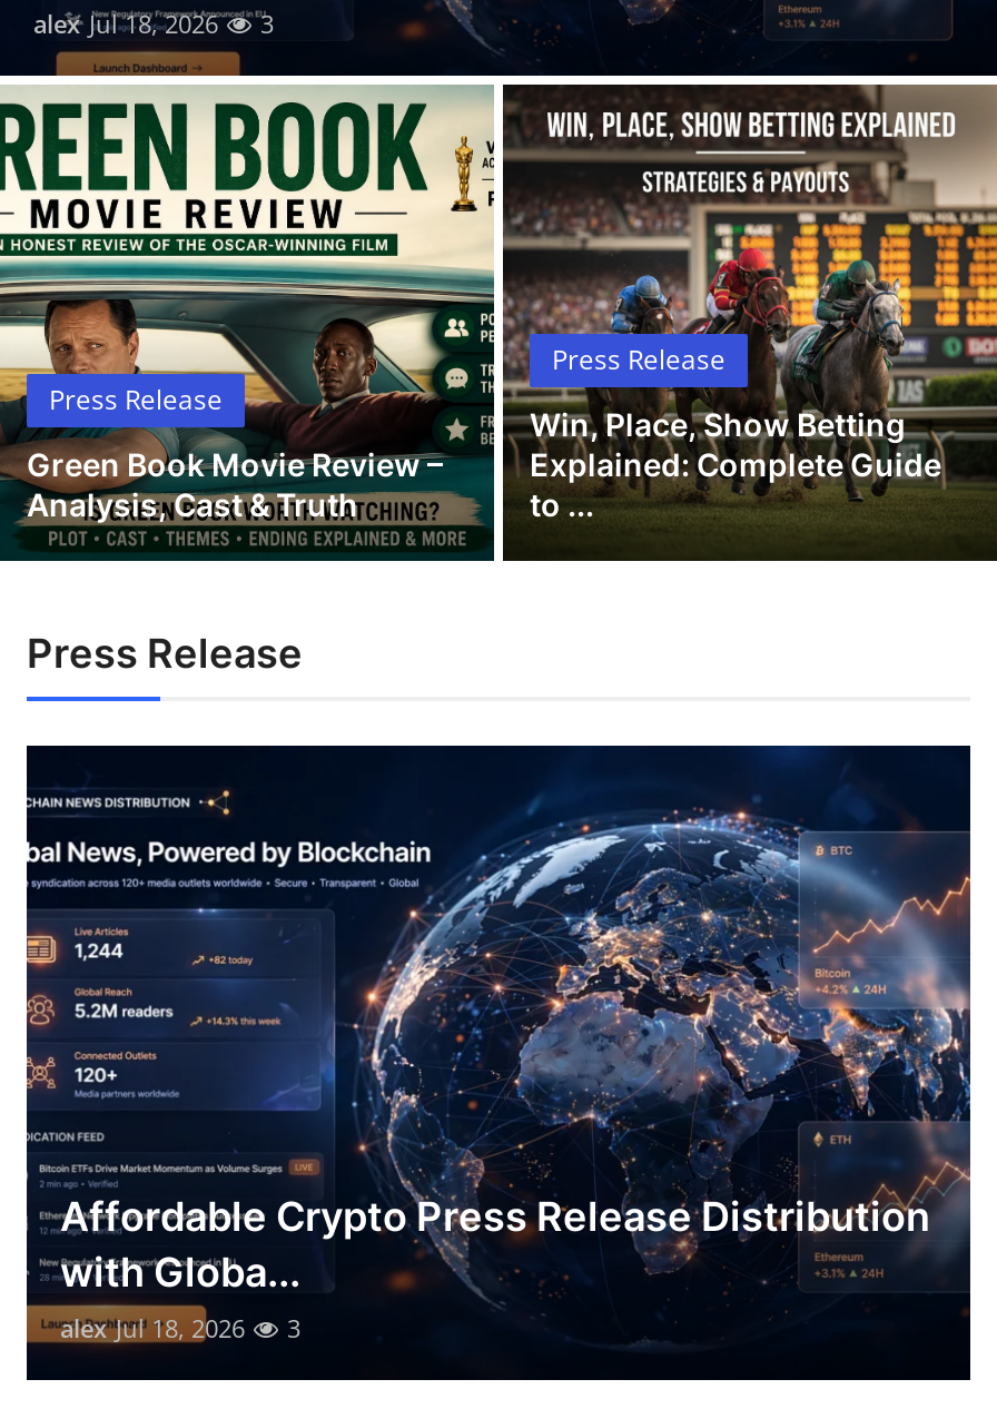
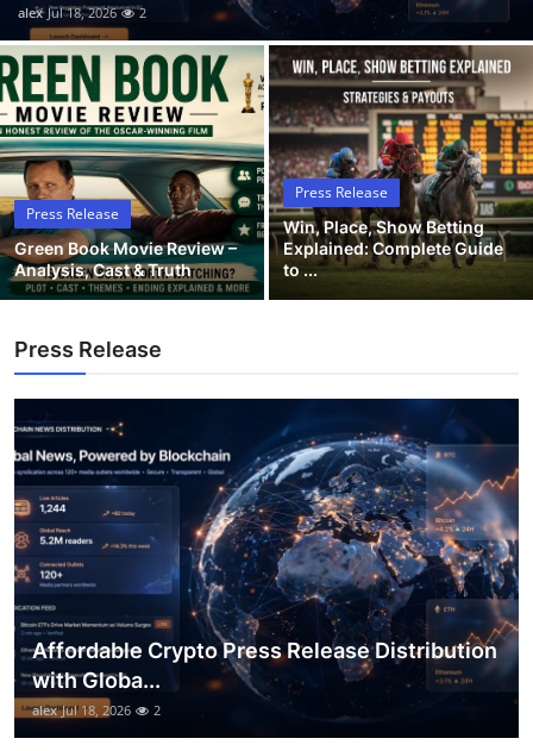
- 3
+ 2

- 3
+ 2
